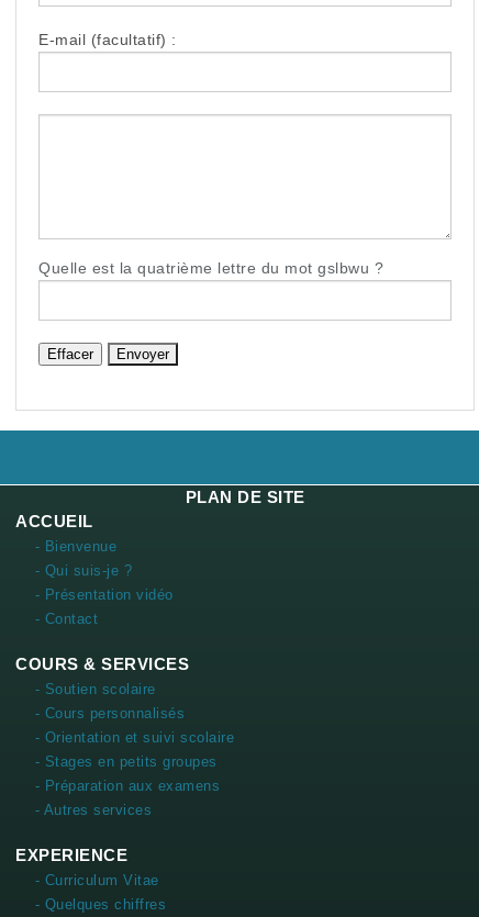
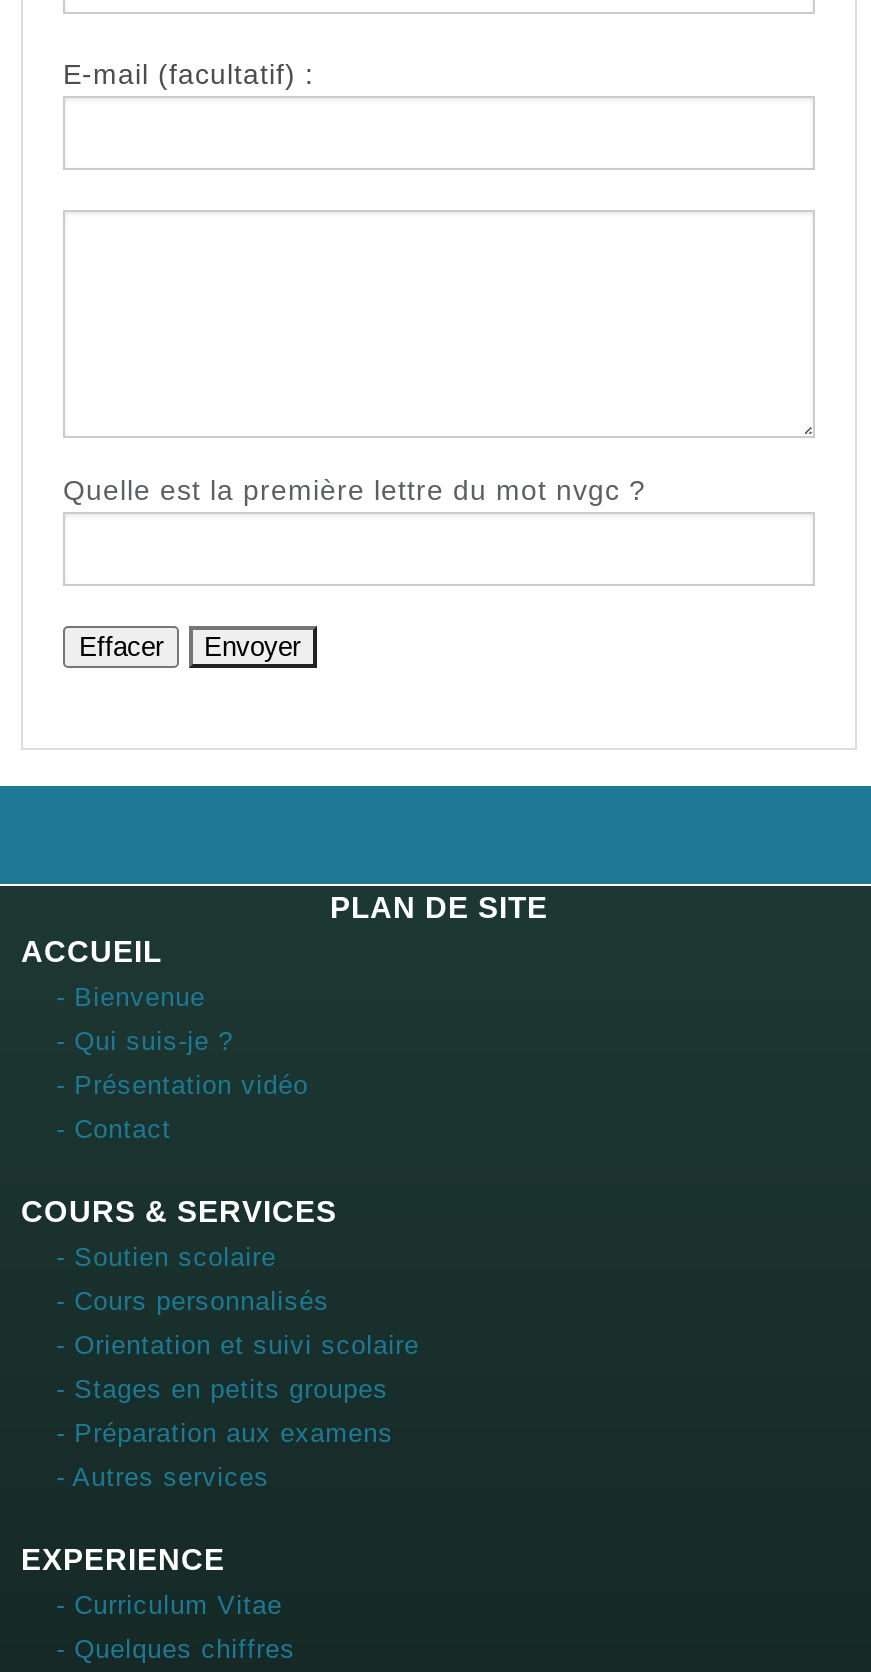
- Quelle est la quatrième lettre du mot gslbwu?
+ Quelle est la première lettre du mot nvgc?
